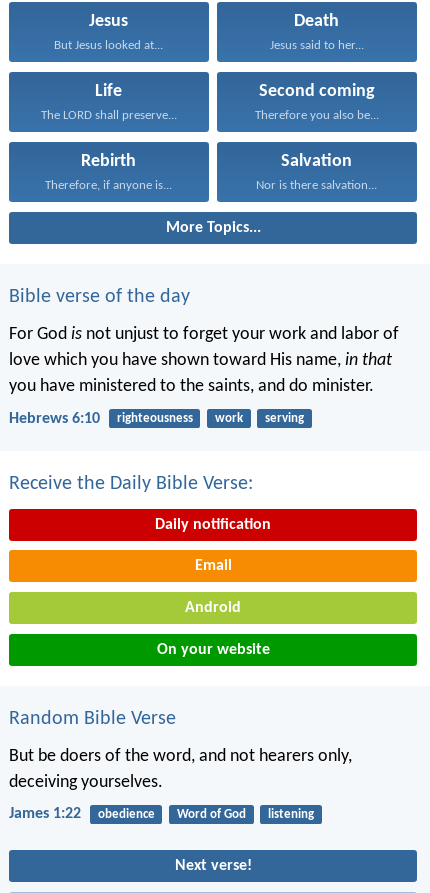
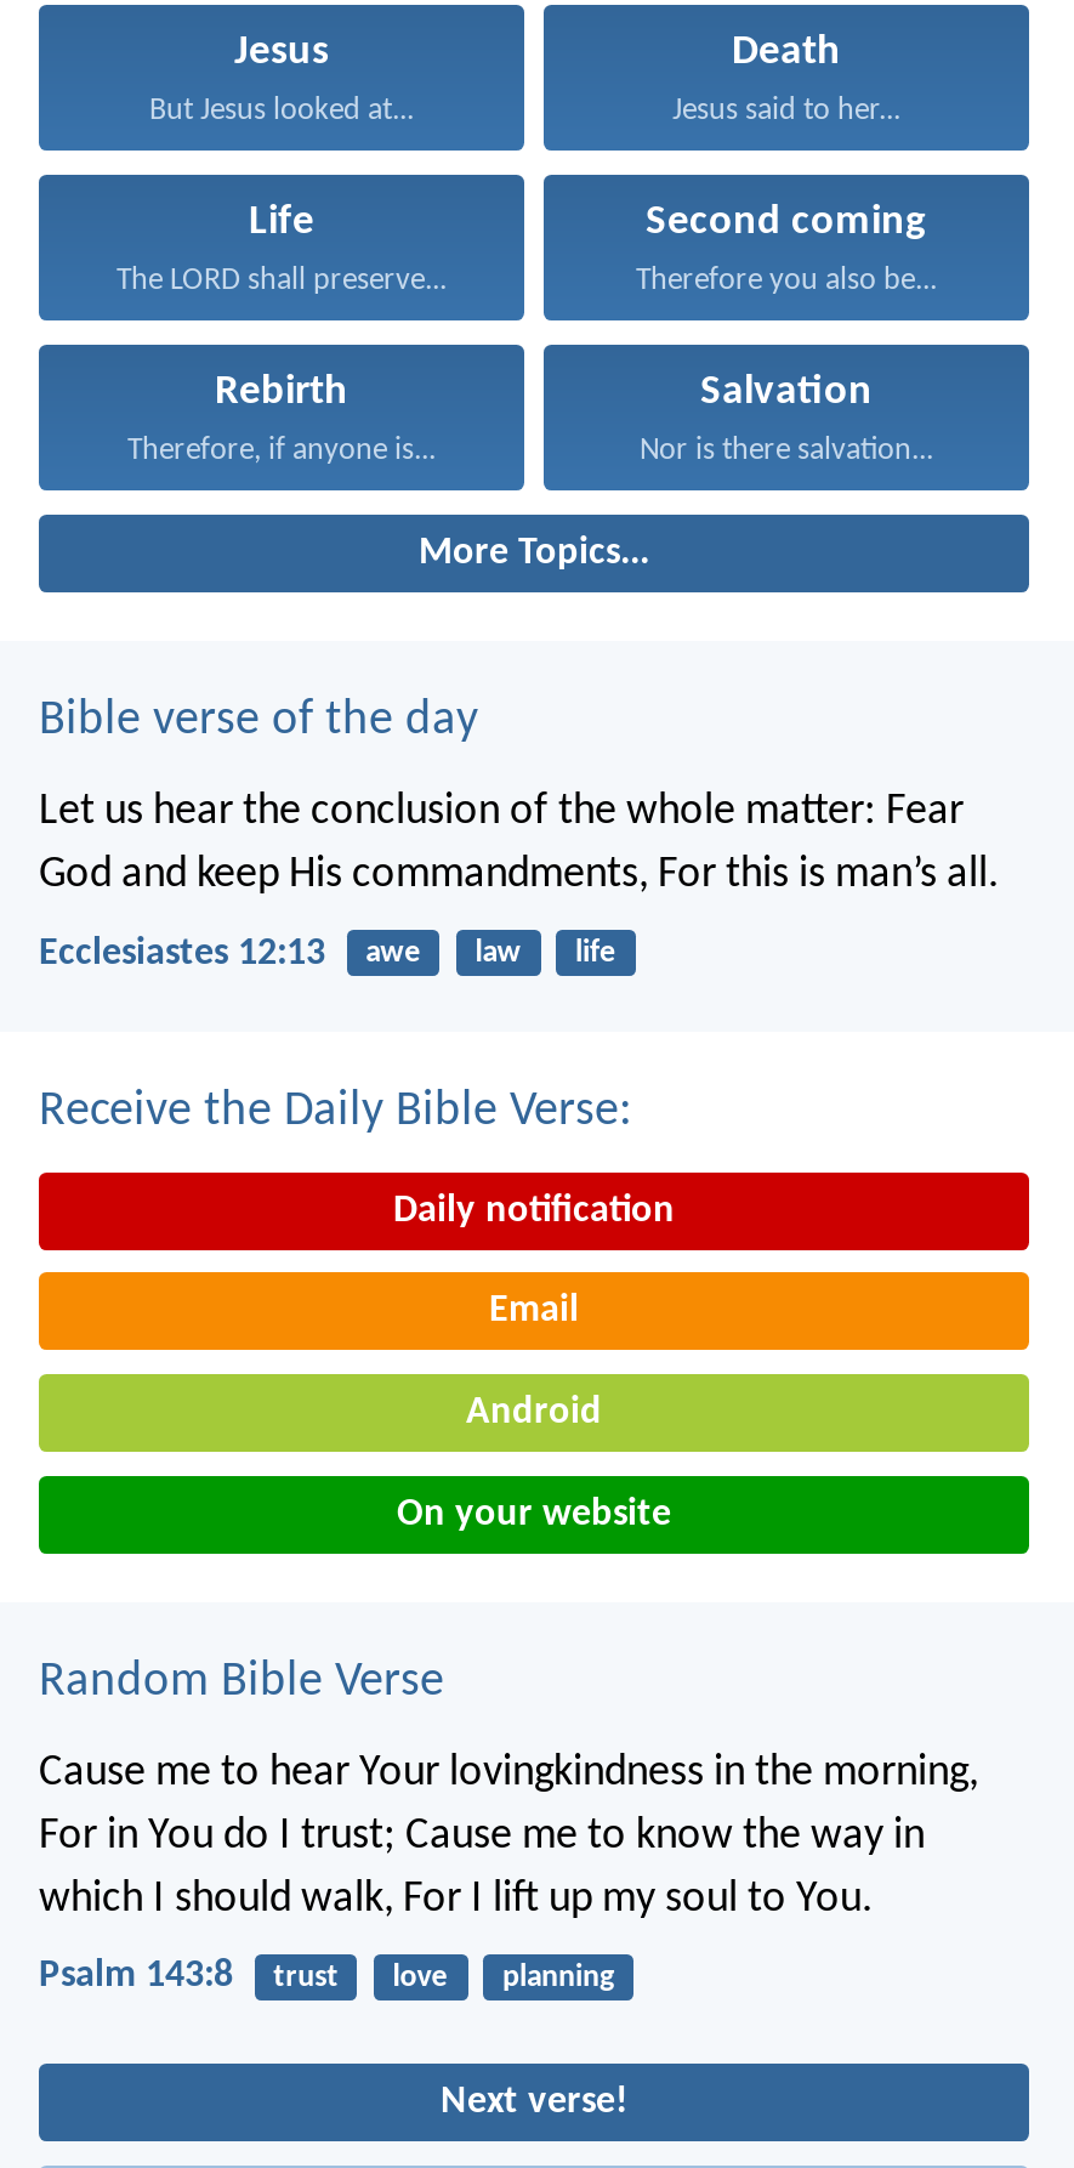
- For God is not unjust to forget your work and labor of
- love which you have shown toward His name, in that
- you have ministered to the saints, and do minister.
+ Let us hear the conclusion of the whole matter: Fear
+ God and keep His commandments, For this is man’s all.

- Hebrews 6:10
- righteousness
- work
- serving
+ Ecclesiastes 12:13
+ awe
+ law
+ life

moved up: Receive the Daily Bible Verse: | Daily notification | Email | Android | On your website | Random Bible Verse

- But be doers of the word, and not hearers only,
- deceiving yourselves.
+ Cause me to hear Your lovingkindness in the morning,
+ For in You do I trust; Cause me to know the way in
+ which I should walk, For I lift up my soul to You.

- James 1:22
- obedience
- Word of God
- listening
+ Psalm 143:8
+ trust
+ love
+ planning
